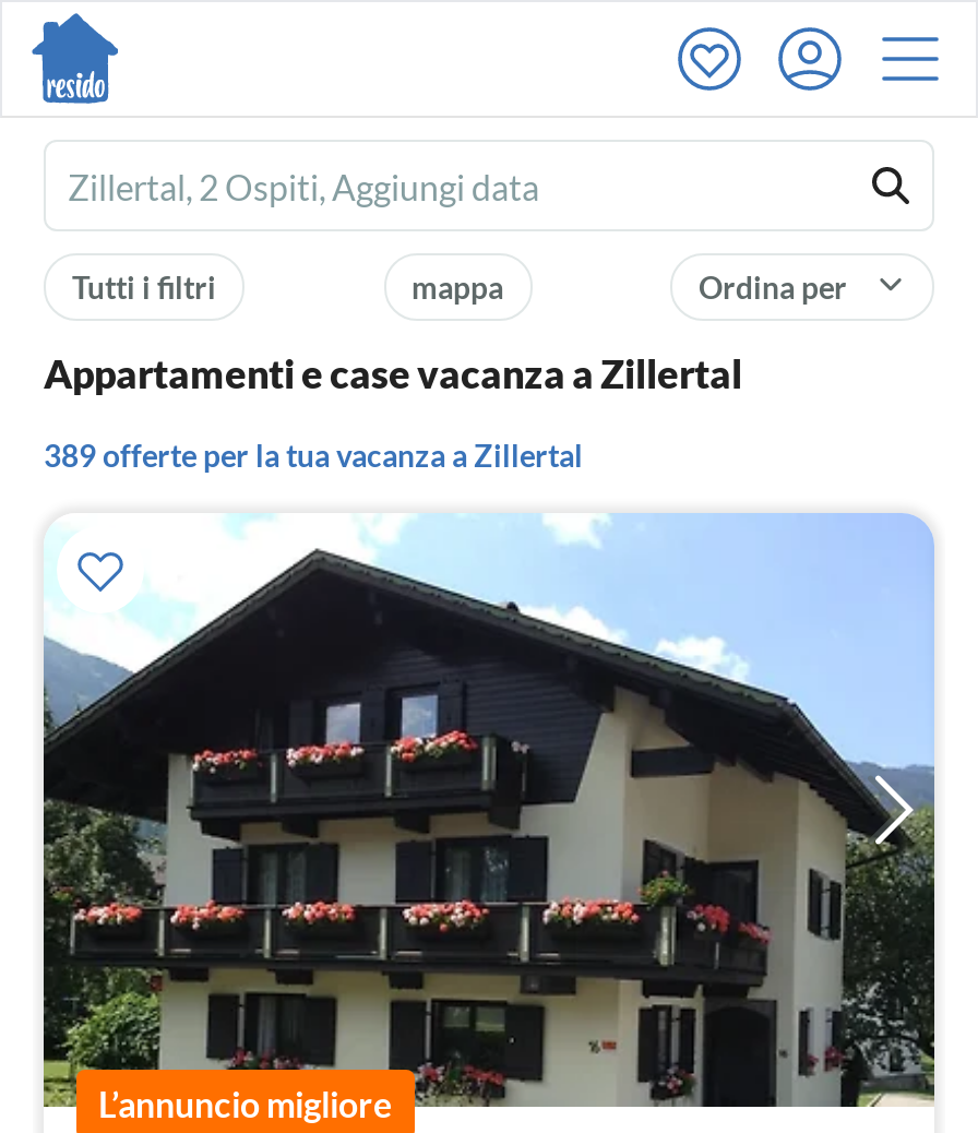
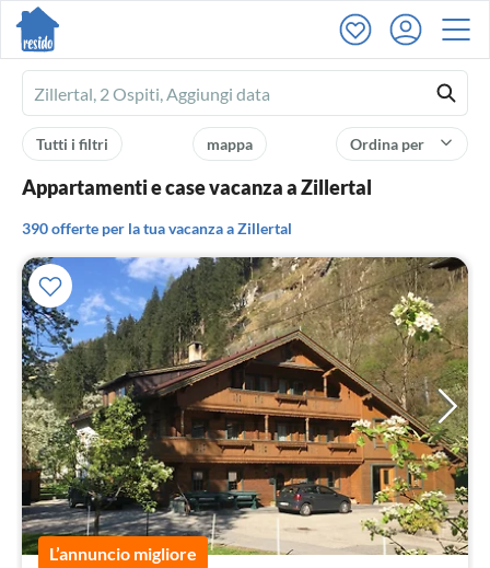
- 389 offerte per la tua vacanza a Zillertal
+ 390 offerte per la tua vacanza a Zillertal

- [image]
+ [image]
